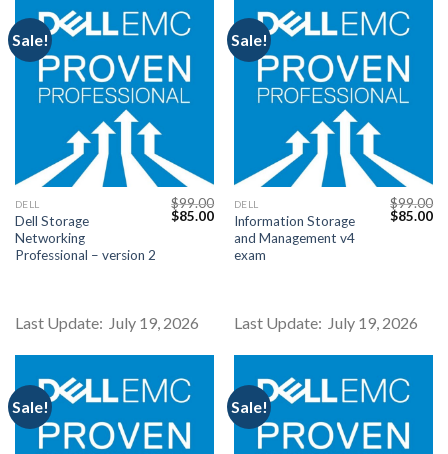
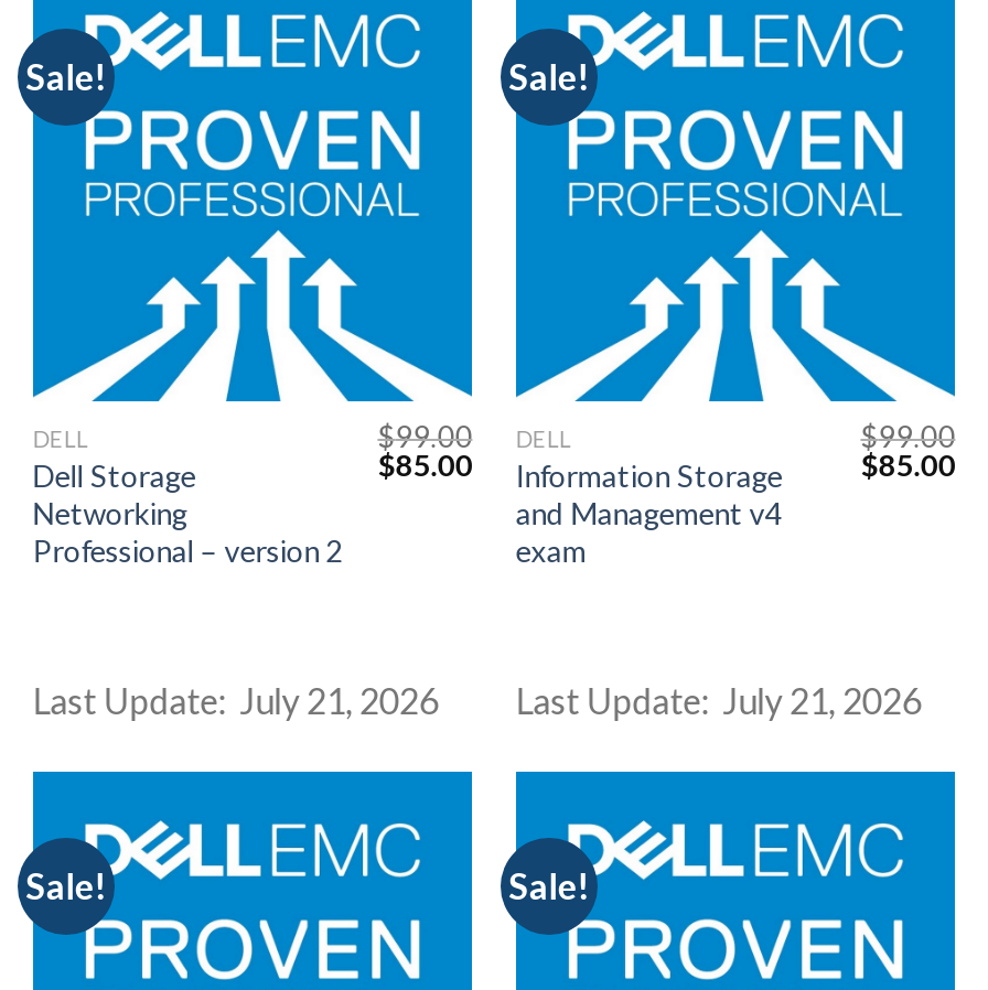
- Last Update: July 19, 2026
+ Last Update: July 21, 2026

- Last Update: July 19, 2026
+ Last Update: July 21, 2026
